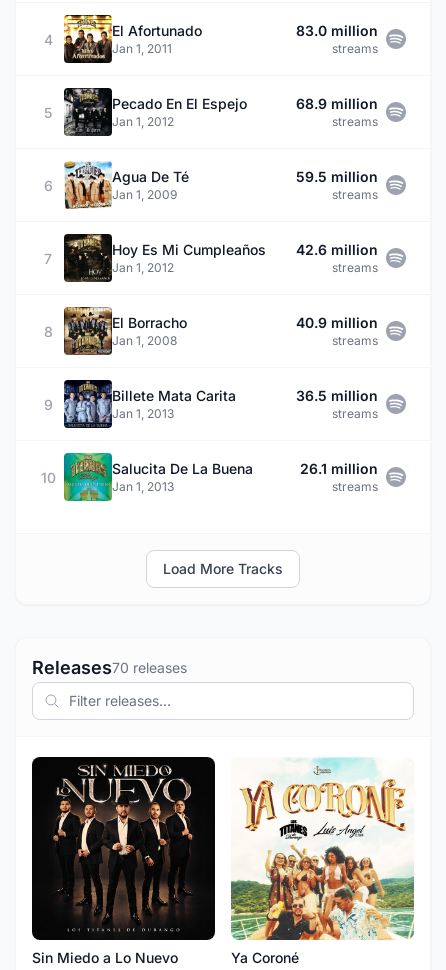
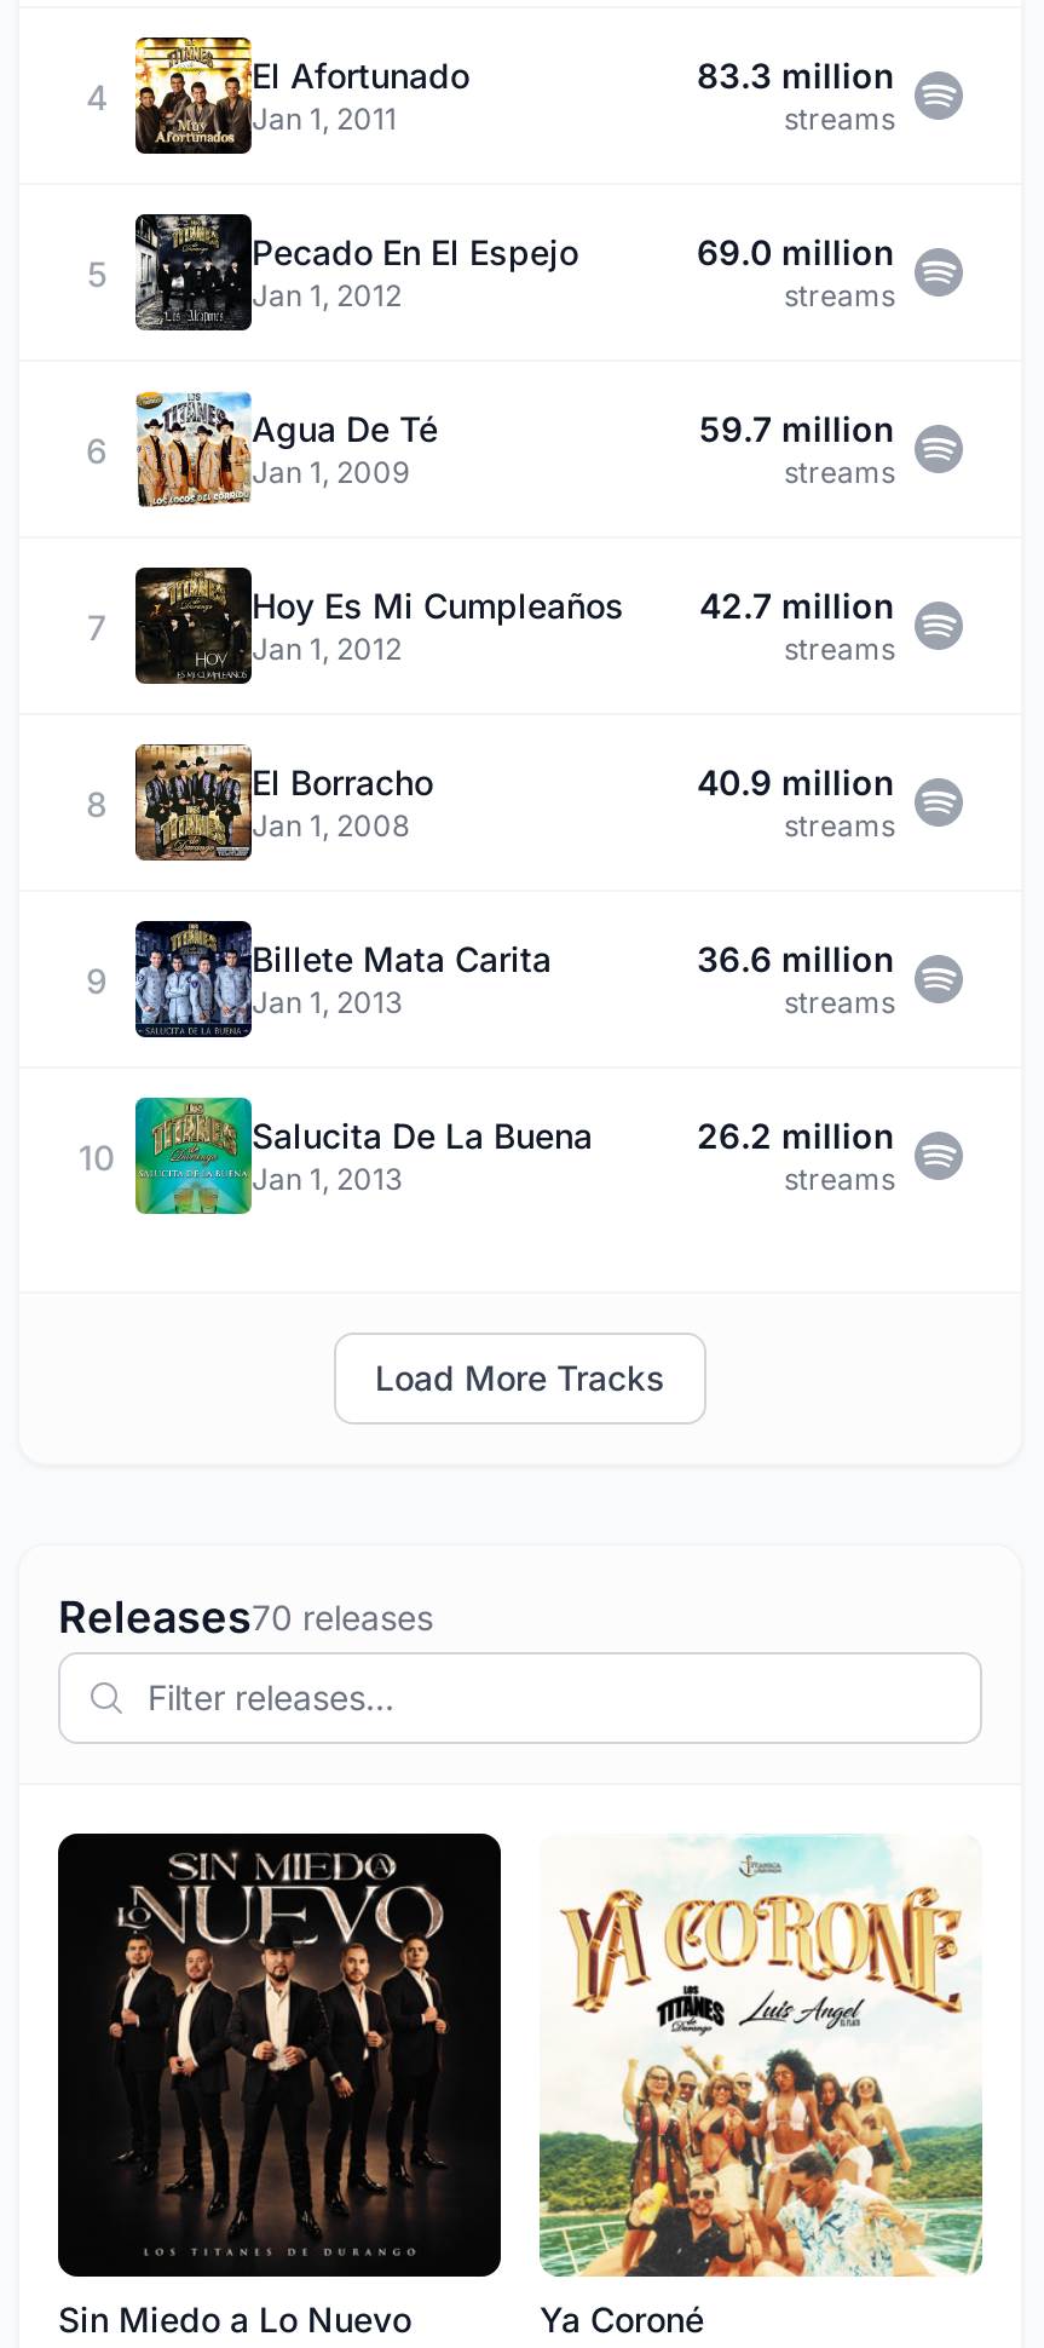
- 83.0 million
+ 83.3 million

- 68.9 million
+ 69.0 million

- 59.5 million
+ 59.7 million

- Hoy Es Mi Cumpleaños 42.6 million
+ Hoy Es Mi Cumpleaños 42.7 million

- 36.5 million
+ 36.6 million

- 26.1 million
+ 26.2 million
